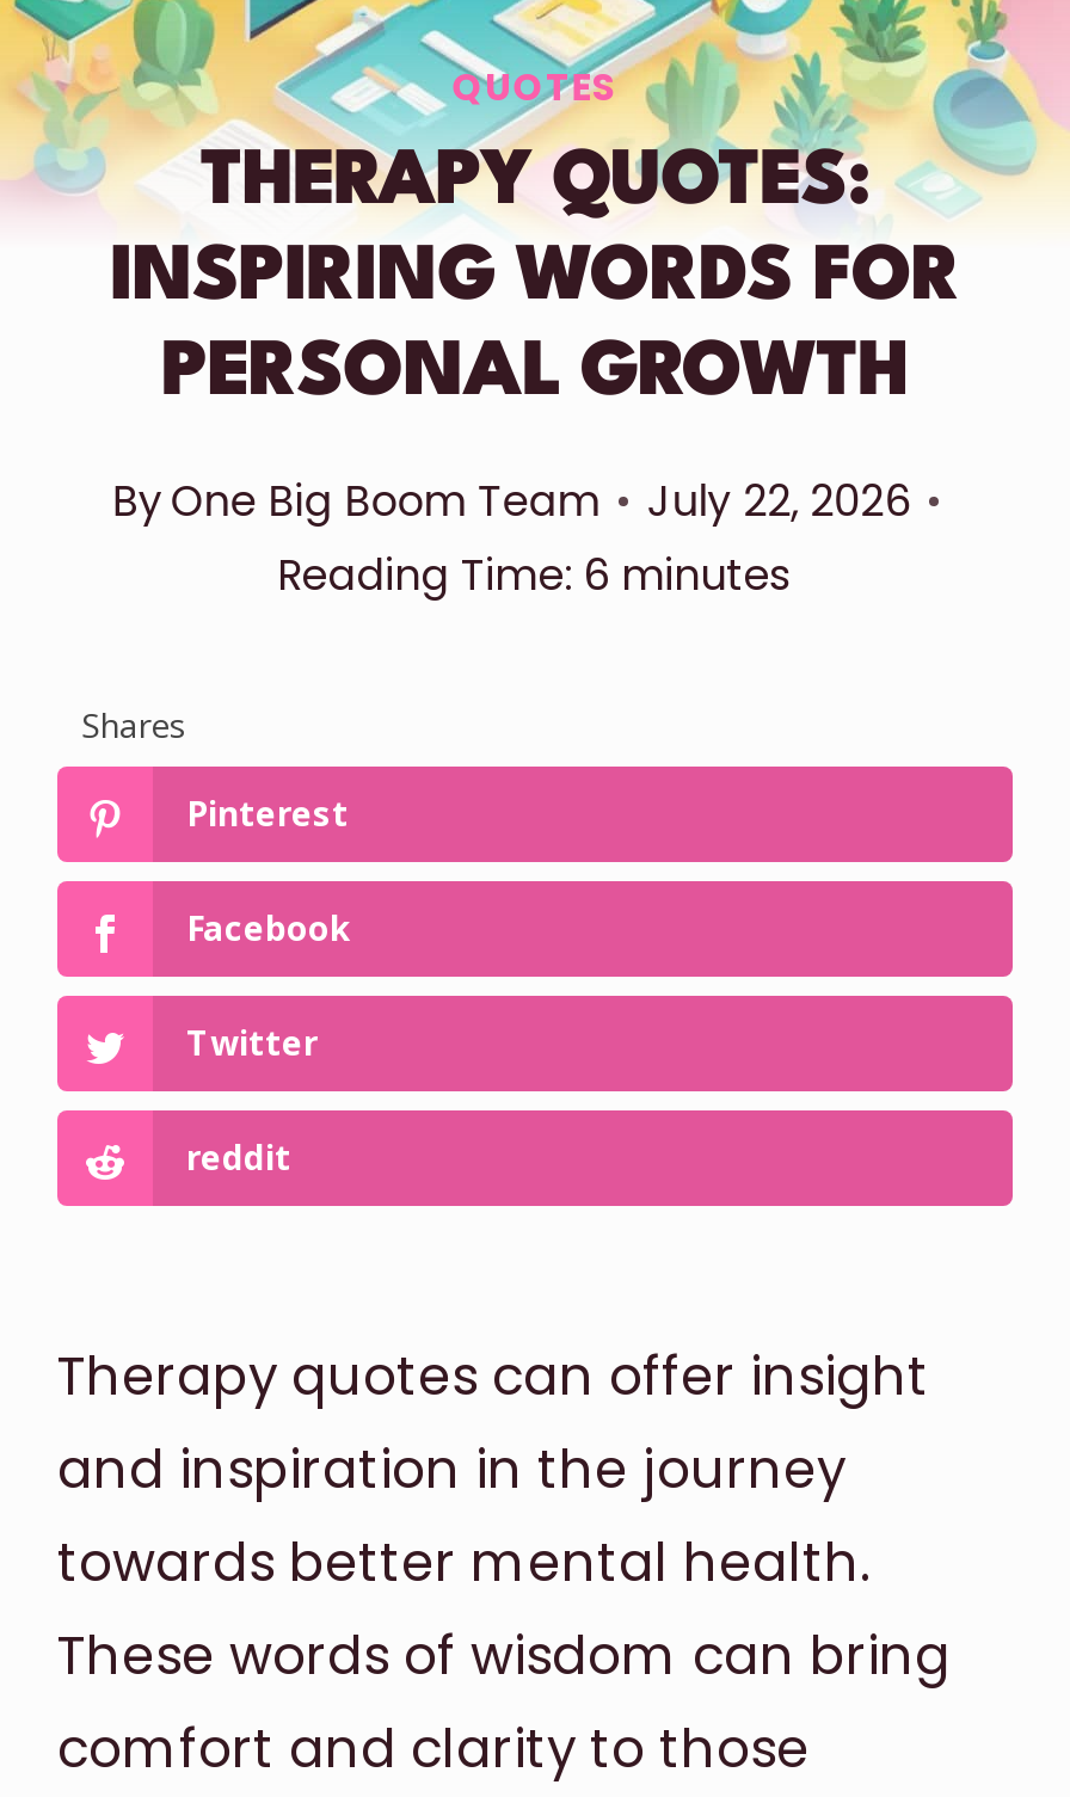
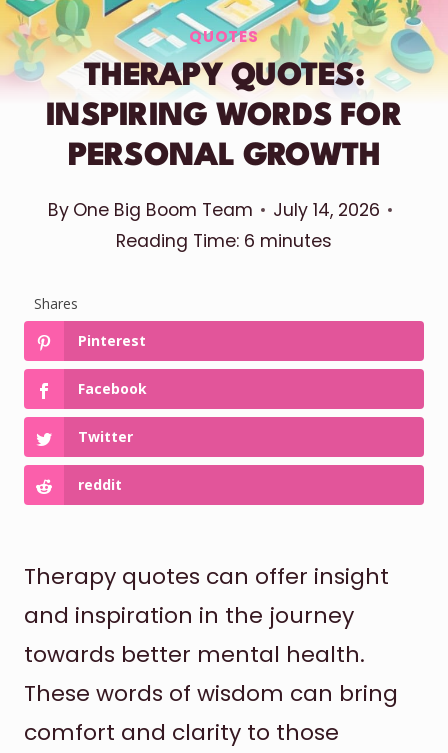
- By One Big Boom Team July 22, 2026
+ By One Big Boom Team July 14, 2026
